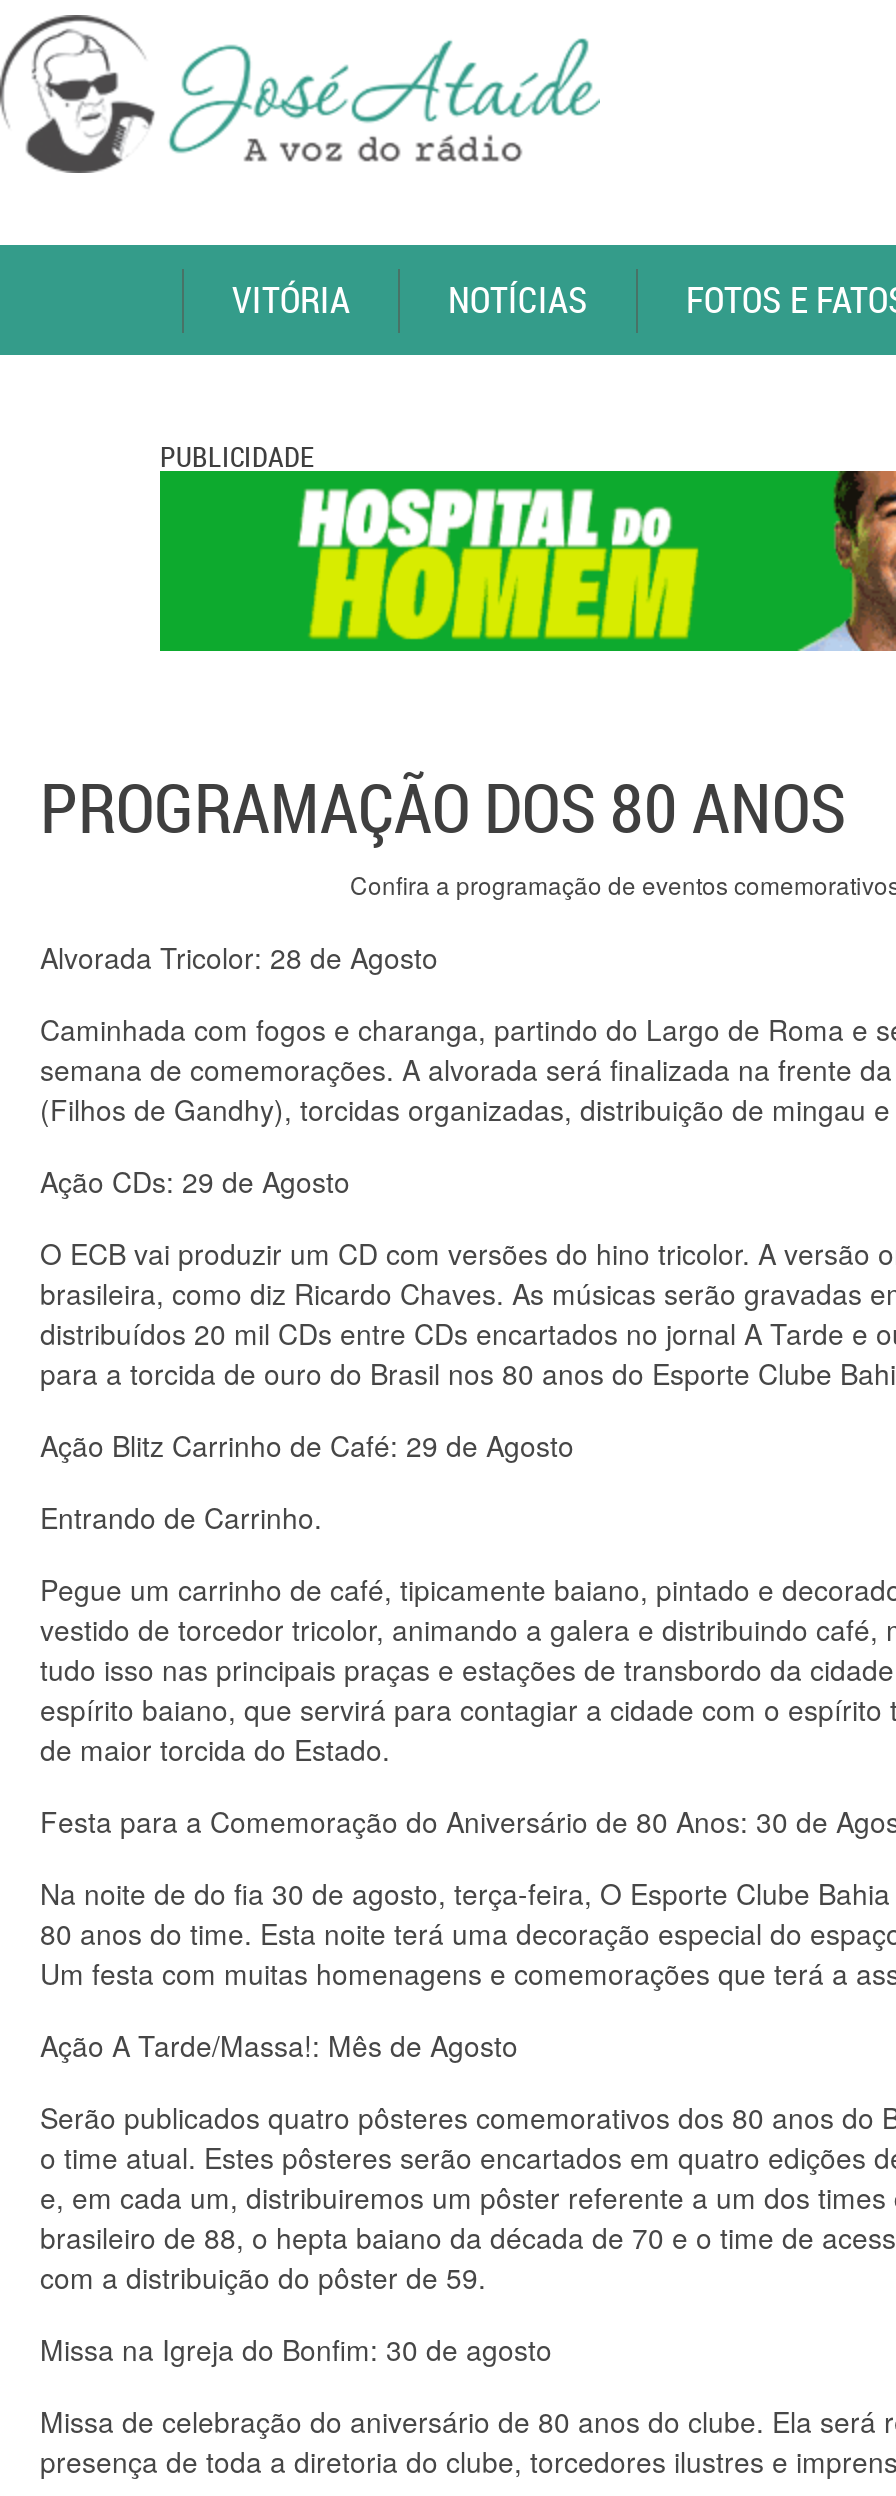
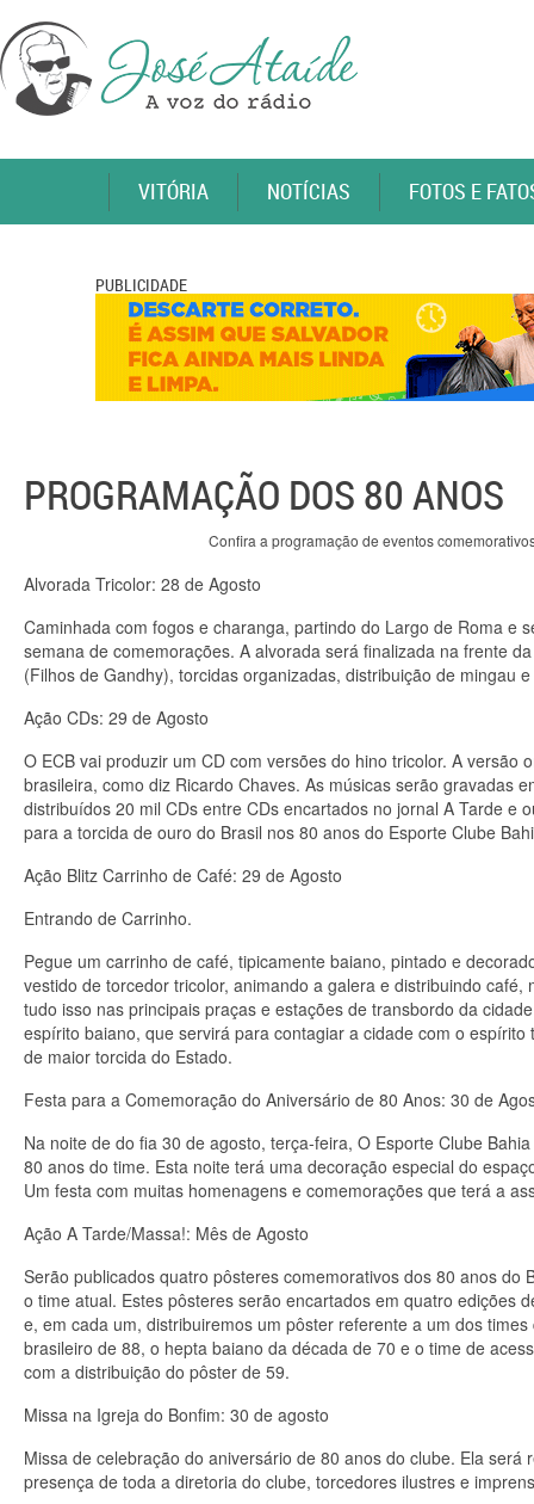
- [image]
+ [image]
